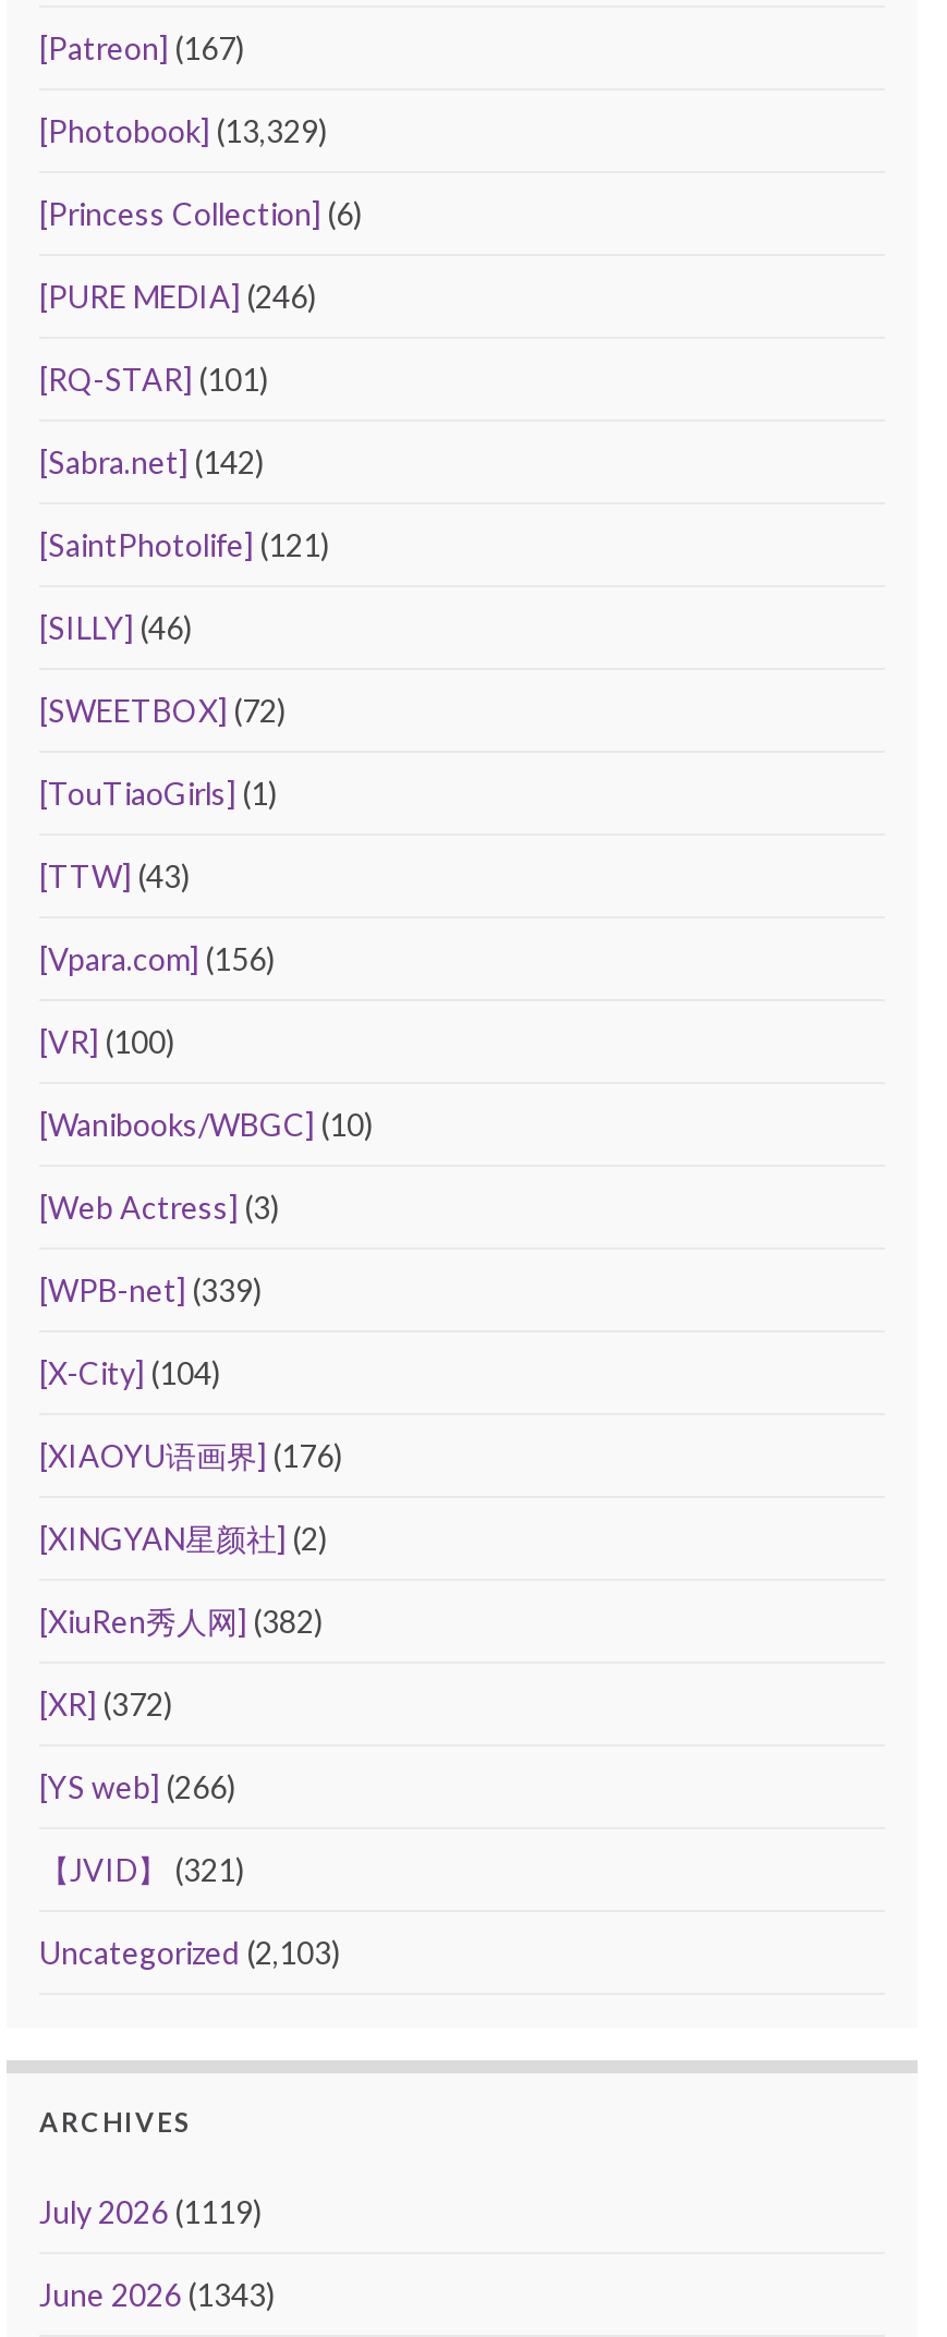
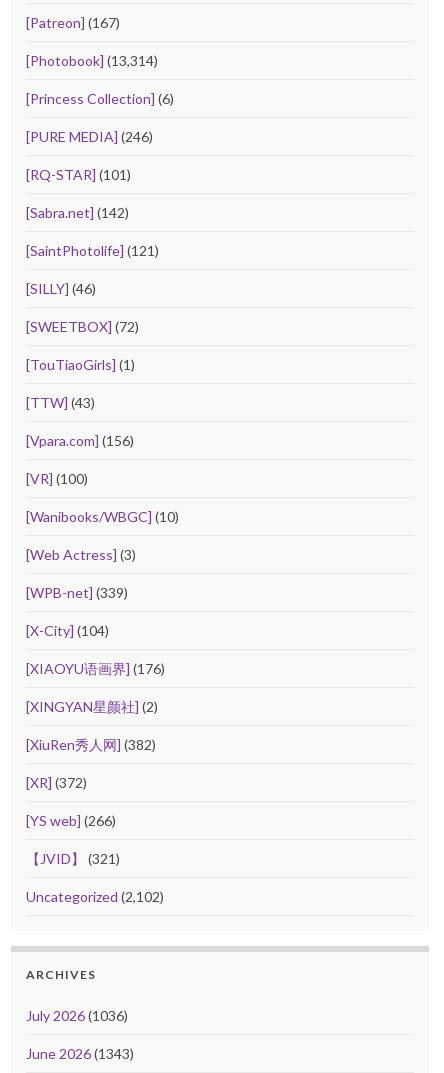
- [Photobook] (13,329)
+ [Photobook] (13,314)

- Uncategorized (2,103)
+ Uncategorized (2,102)

- July 2026 (1119)
+ July 2026 (1036)
